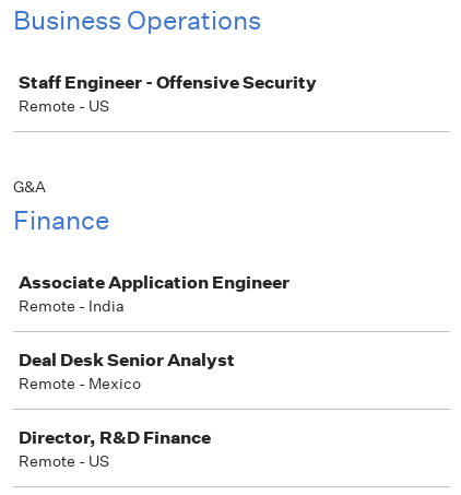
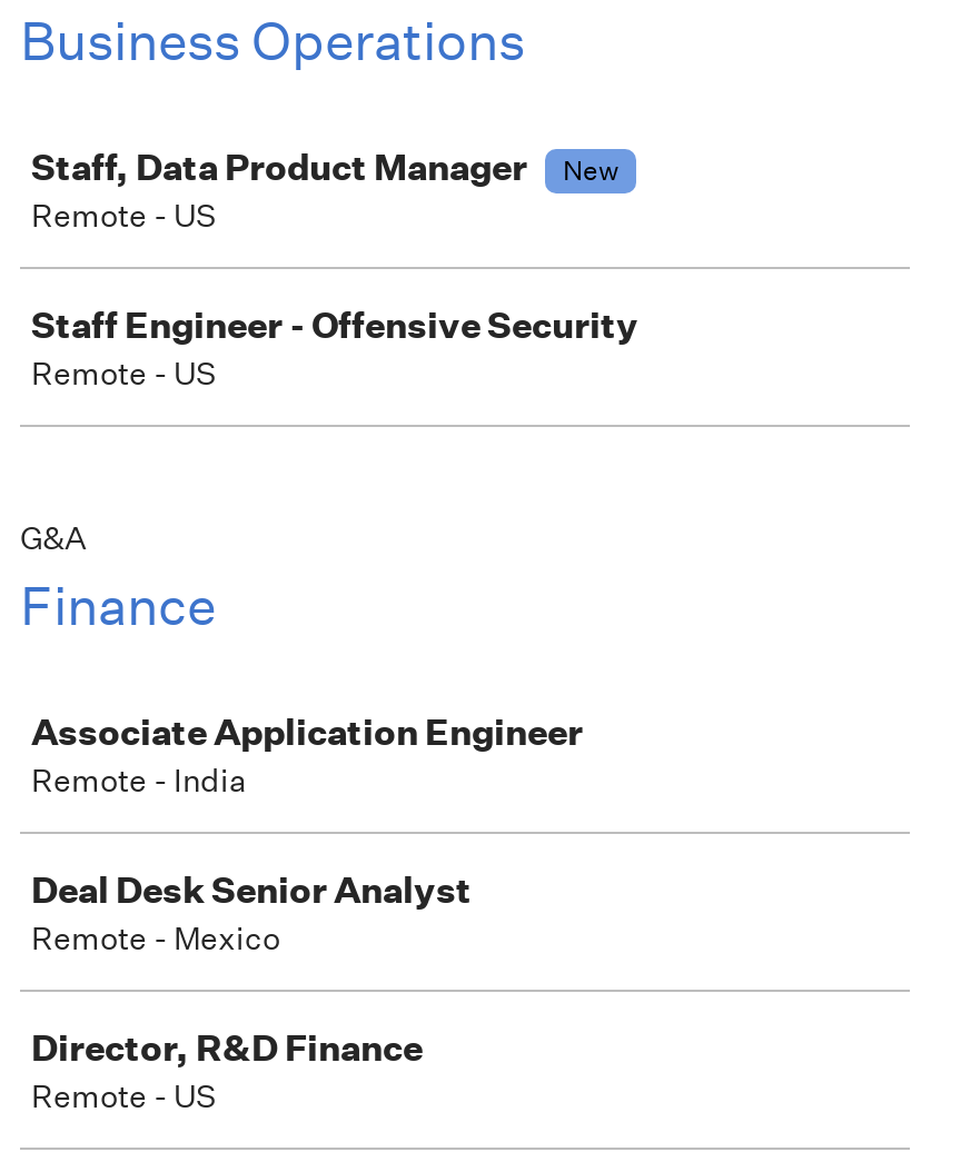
+ Staff, Data Product Manager
+ New
+ Remote - US
